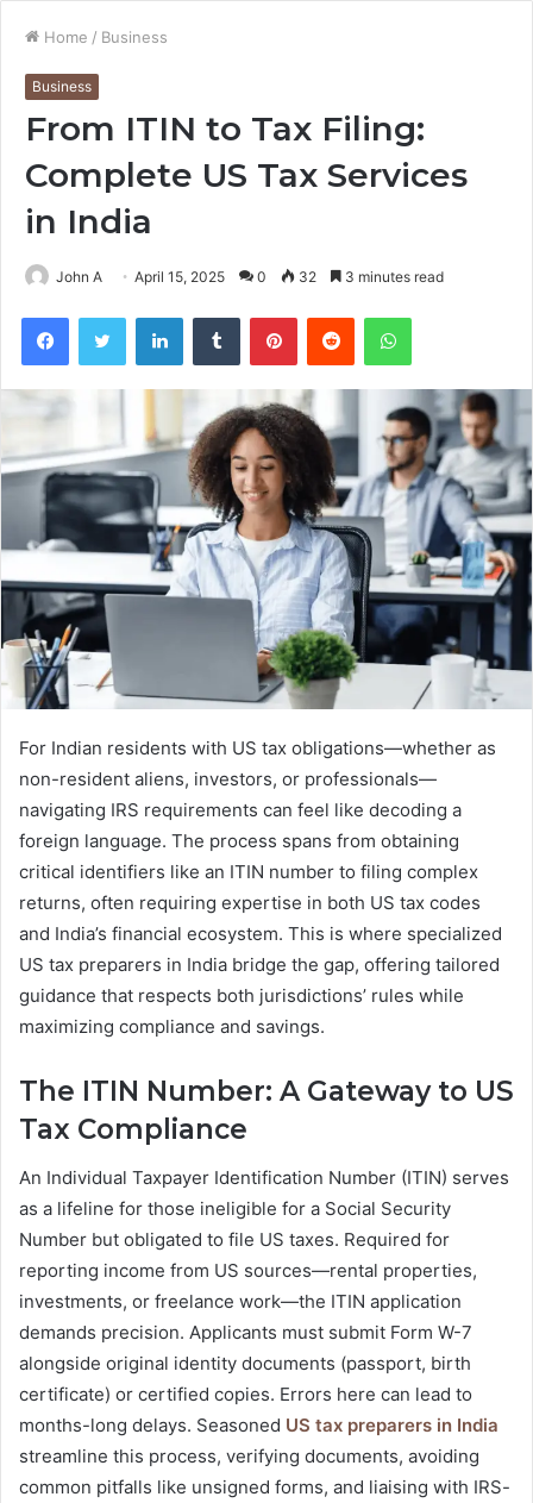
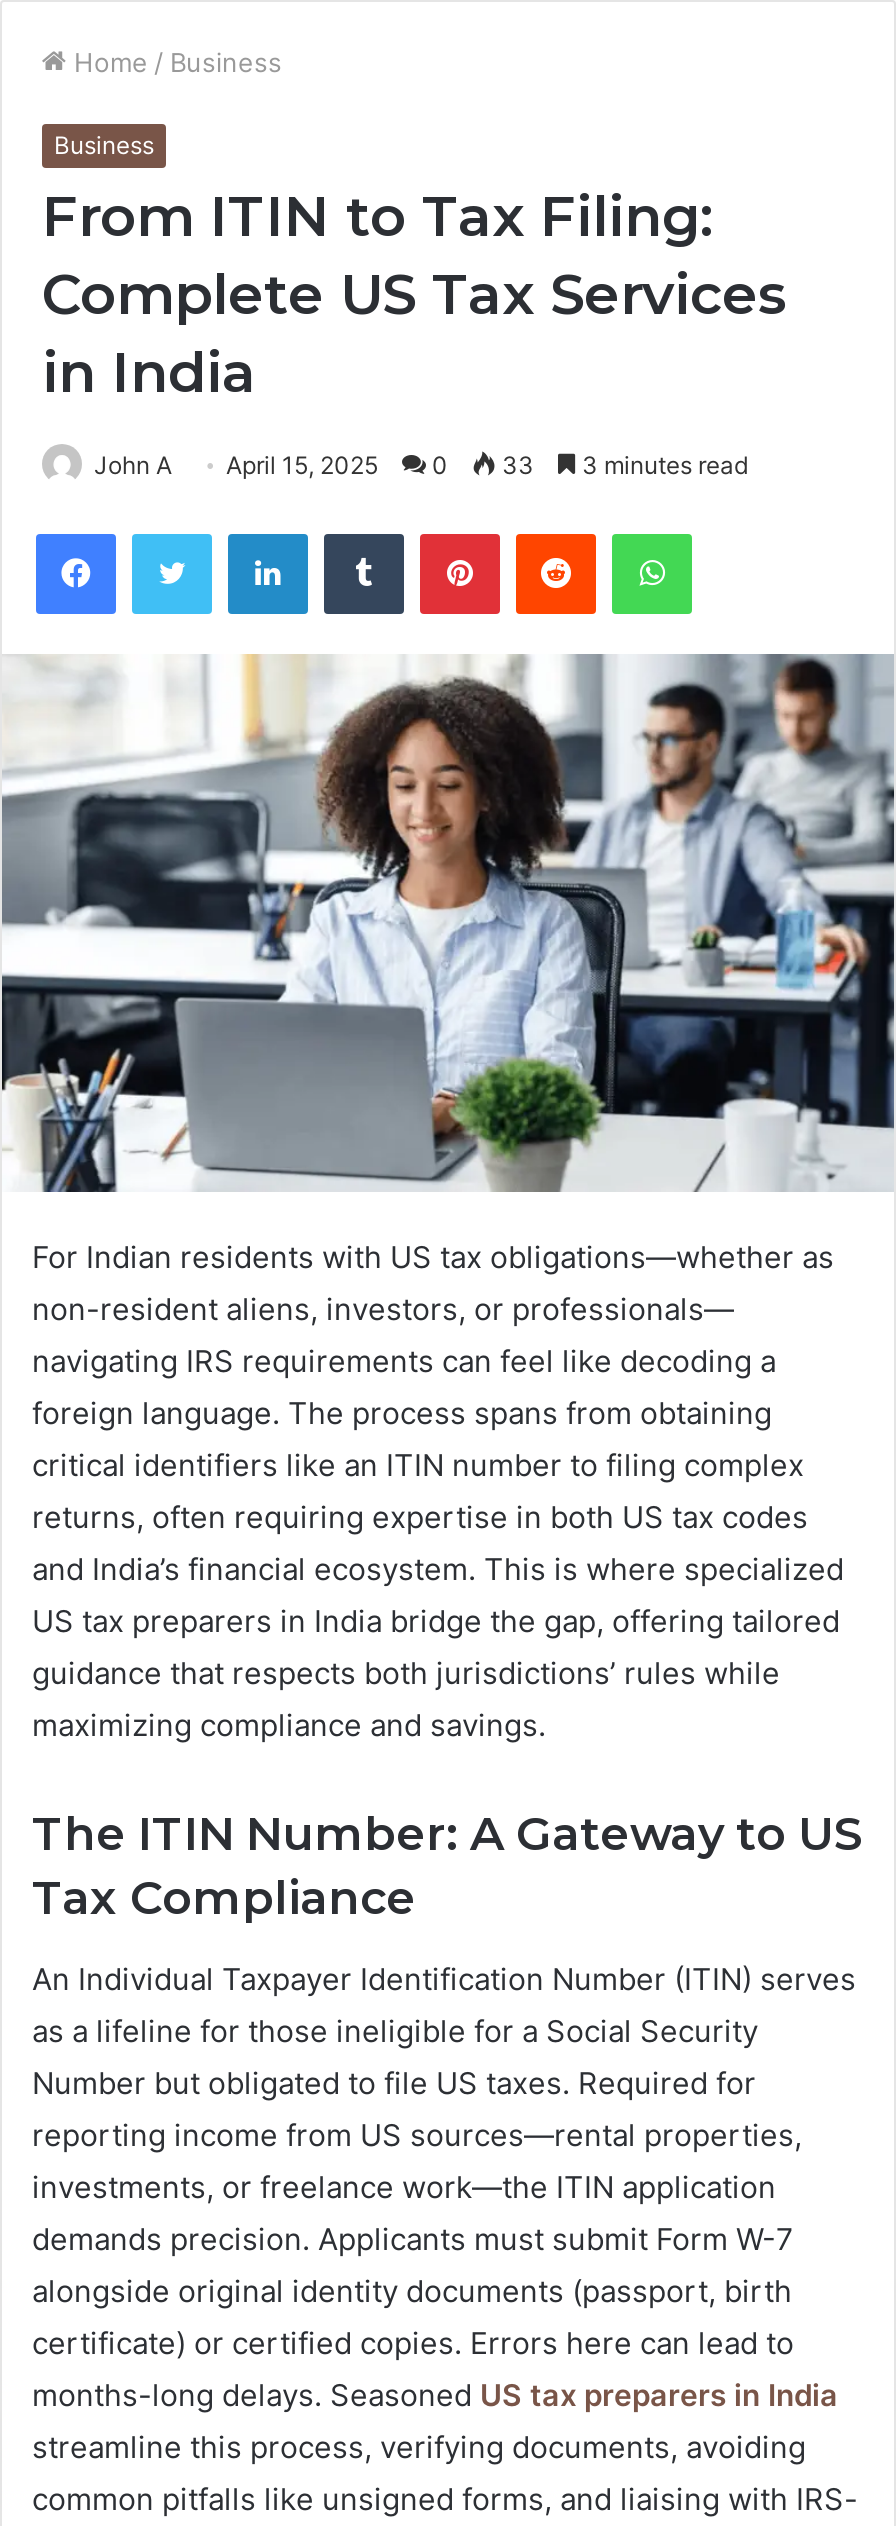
- John A April 15, 2025 0 32 3 minutes read
+ John A April 15, 2025 0 33 3 minutes read
